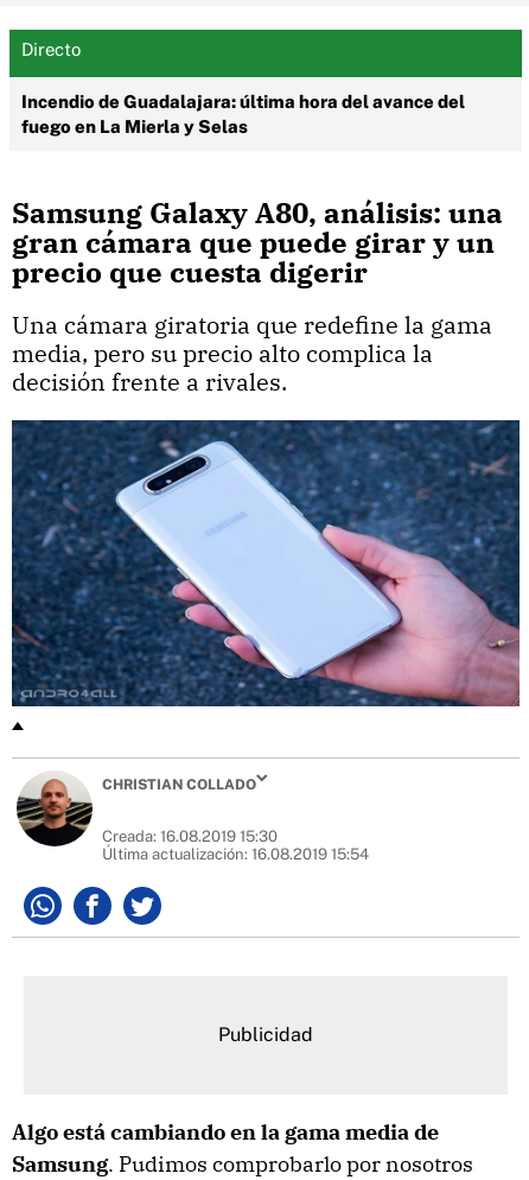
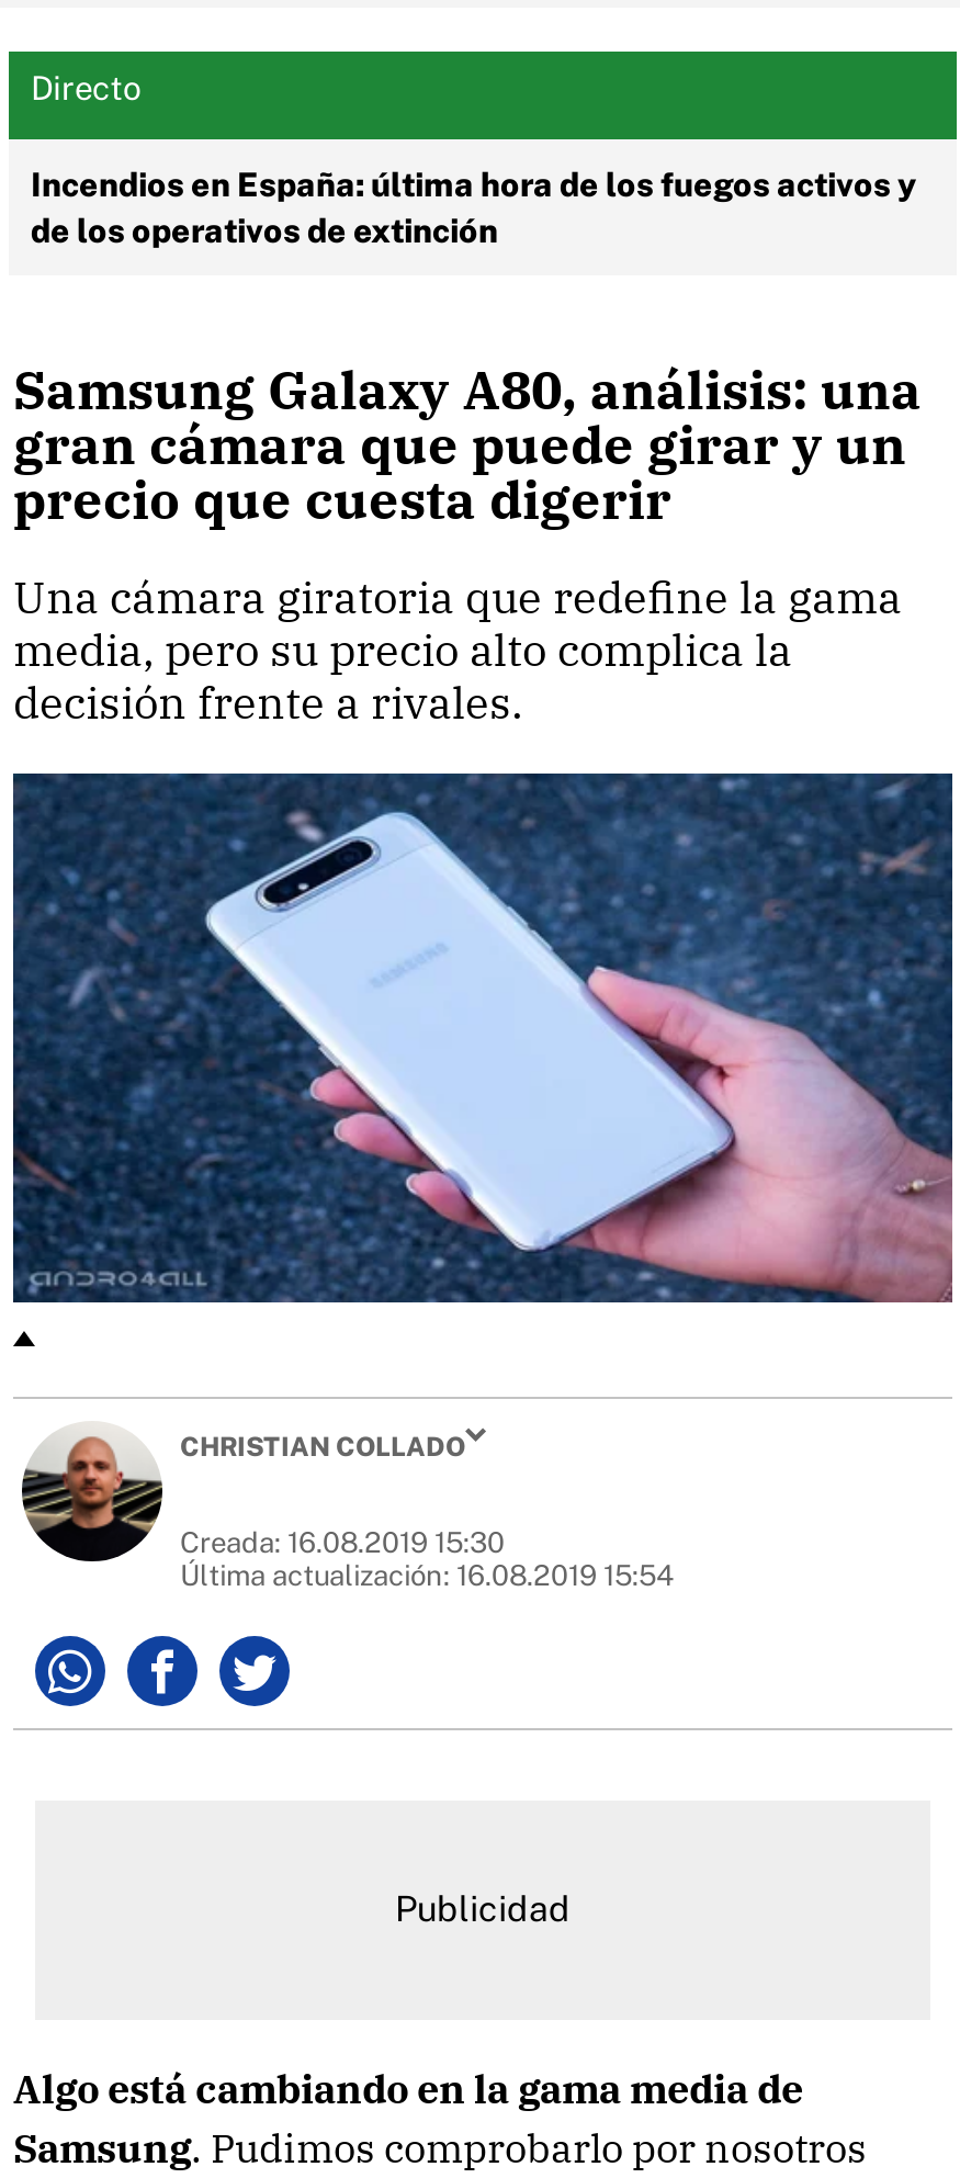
- Incendio de Guadalajara: última hora del avance del
- fuego en La Mierla y Selas
+ Incendios en España: última hora de los fuegos activos y
+ de los operativos de extinción
